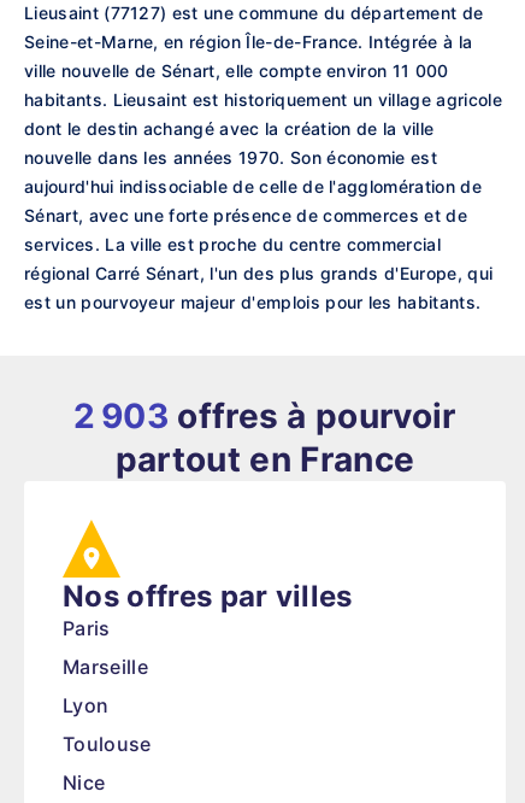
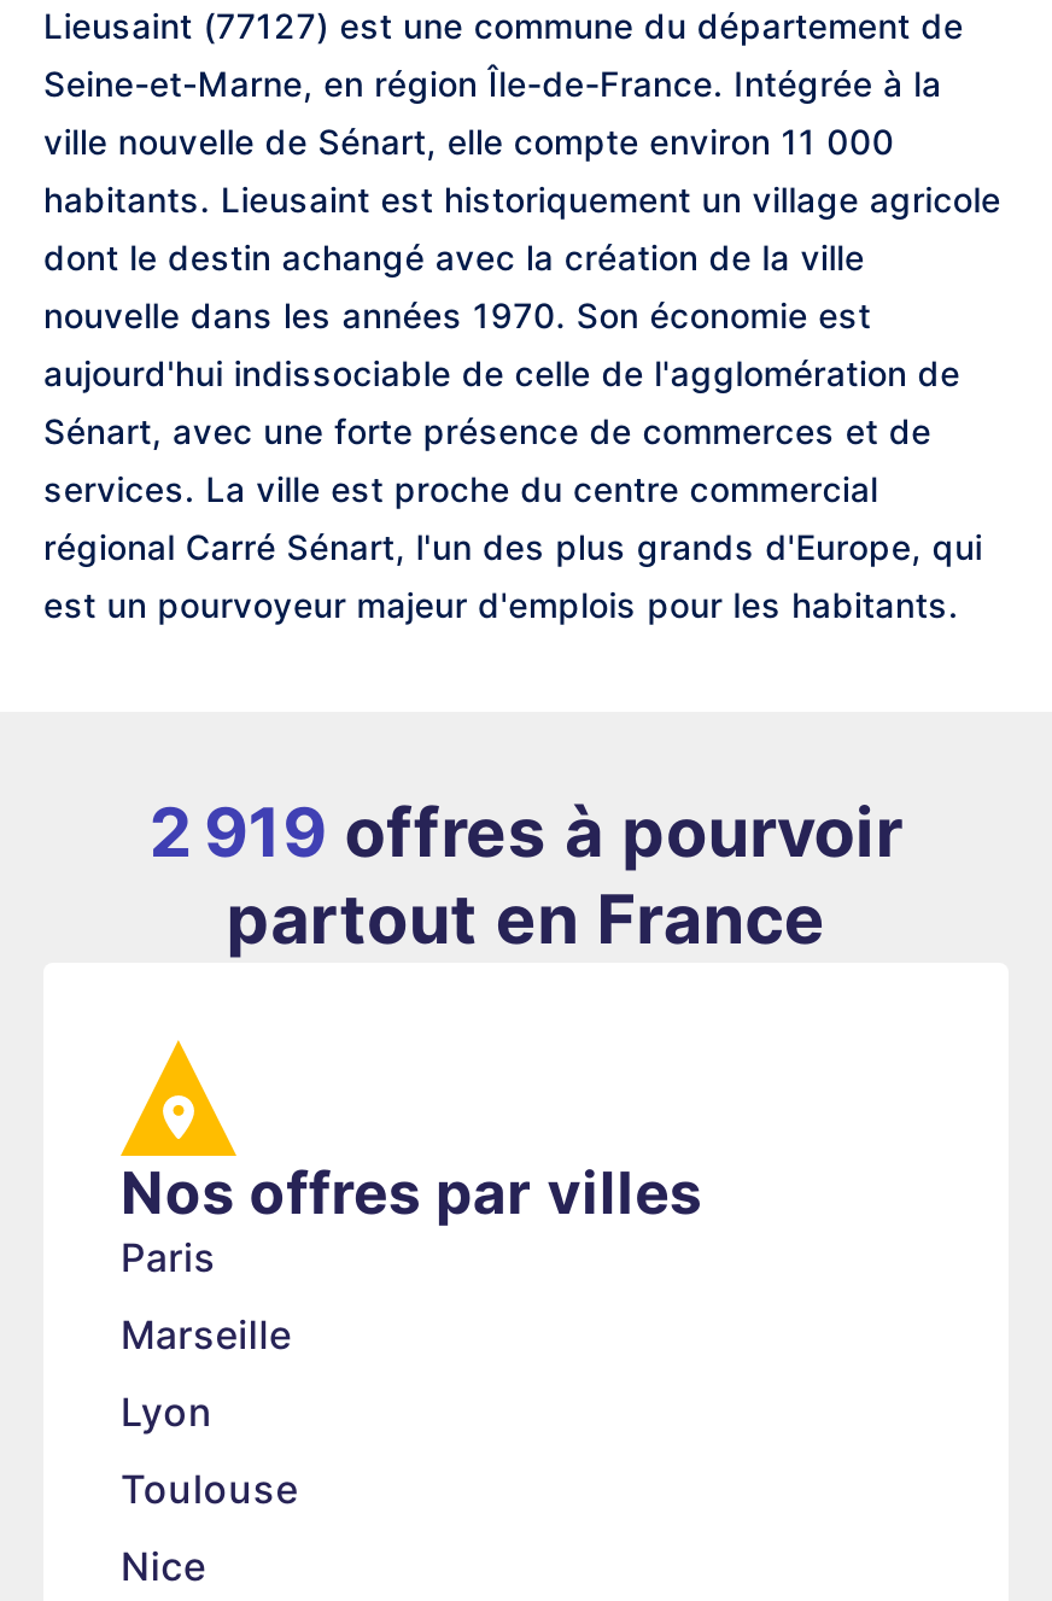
- 2 903 offres à pourvoir
+ 2 919 offres à pourvoir
